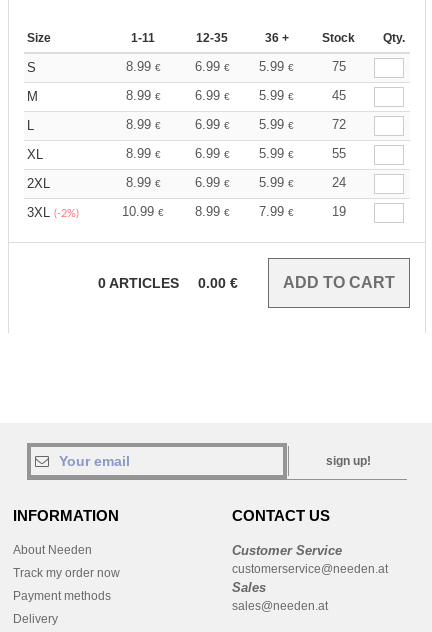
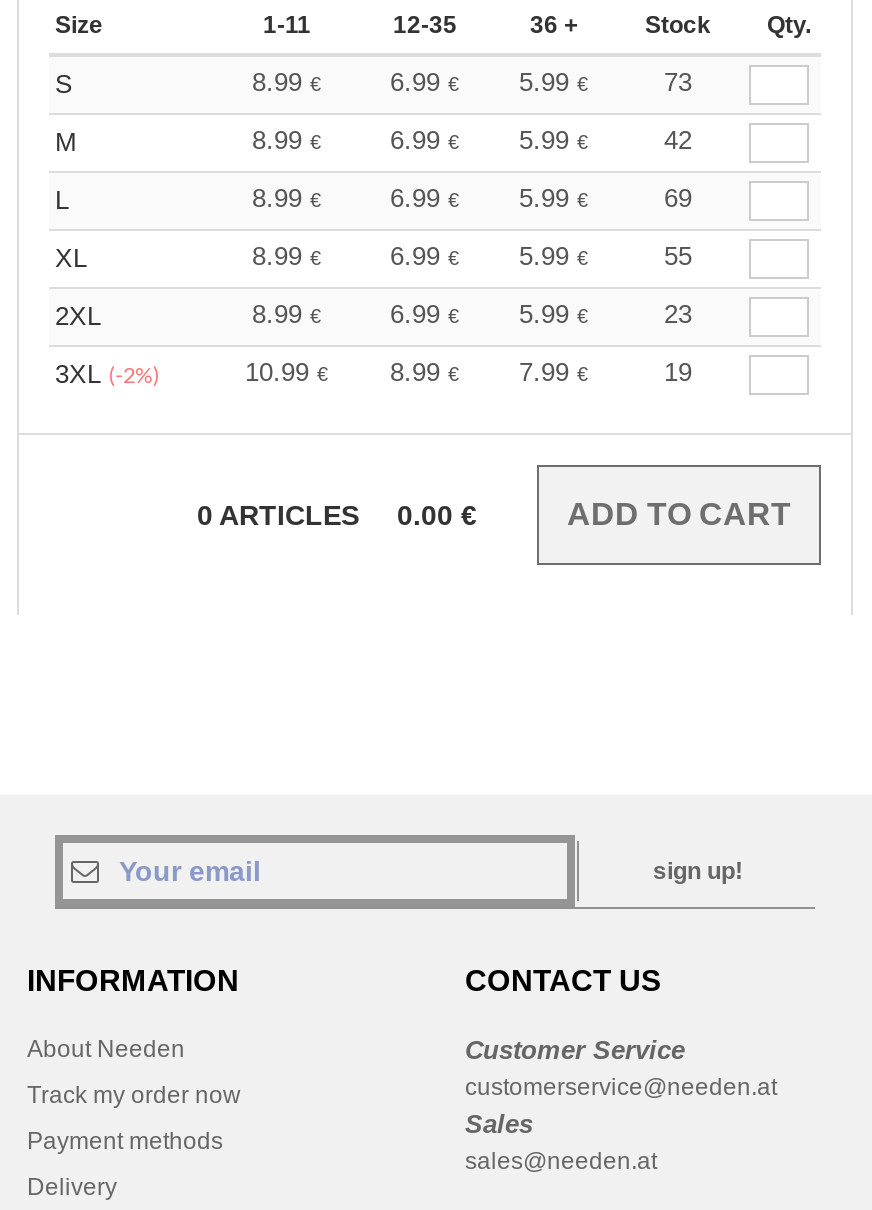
- 75
+ 73

- 45
+ 42

- 72
+ 69

- 24
+ 23
